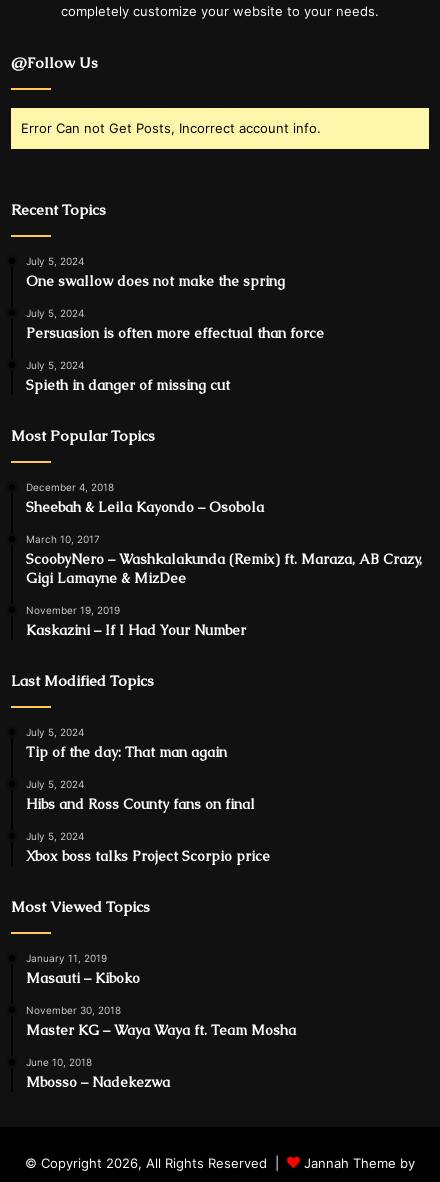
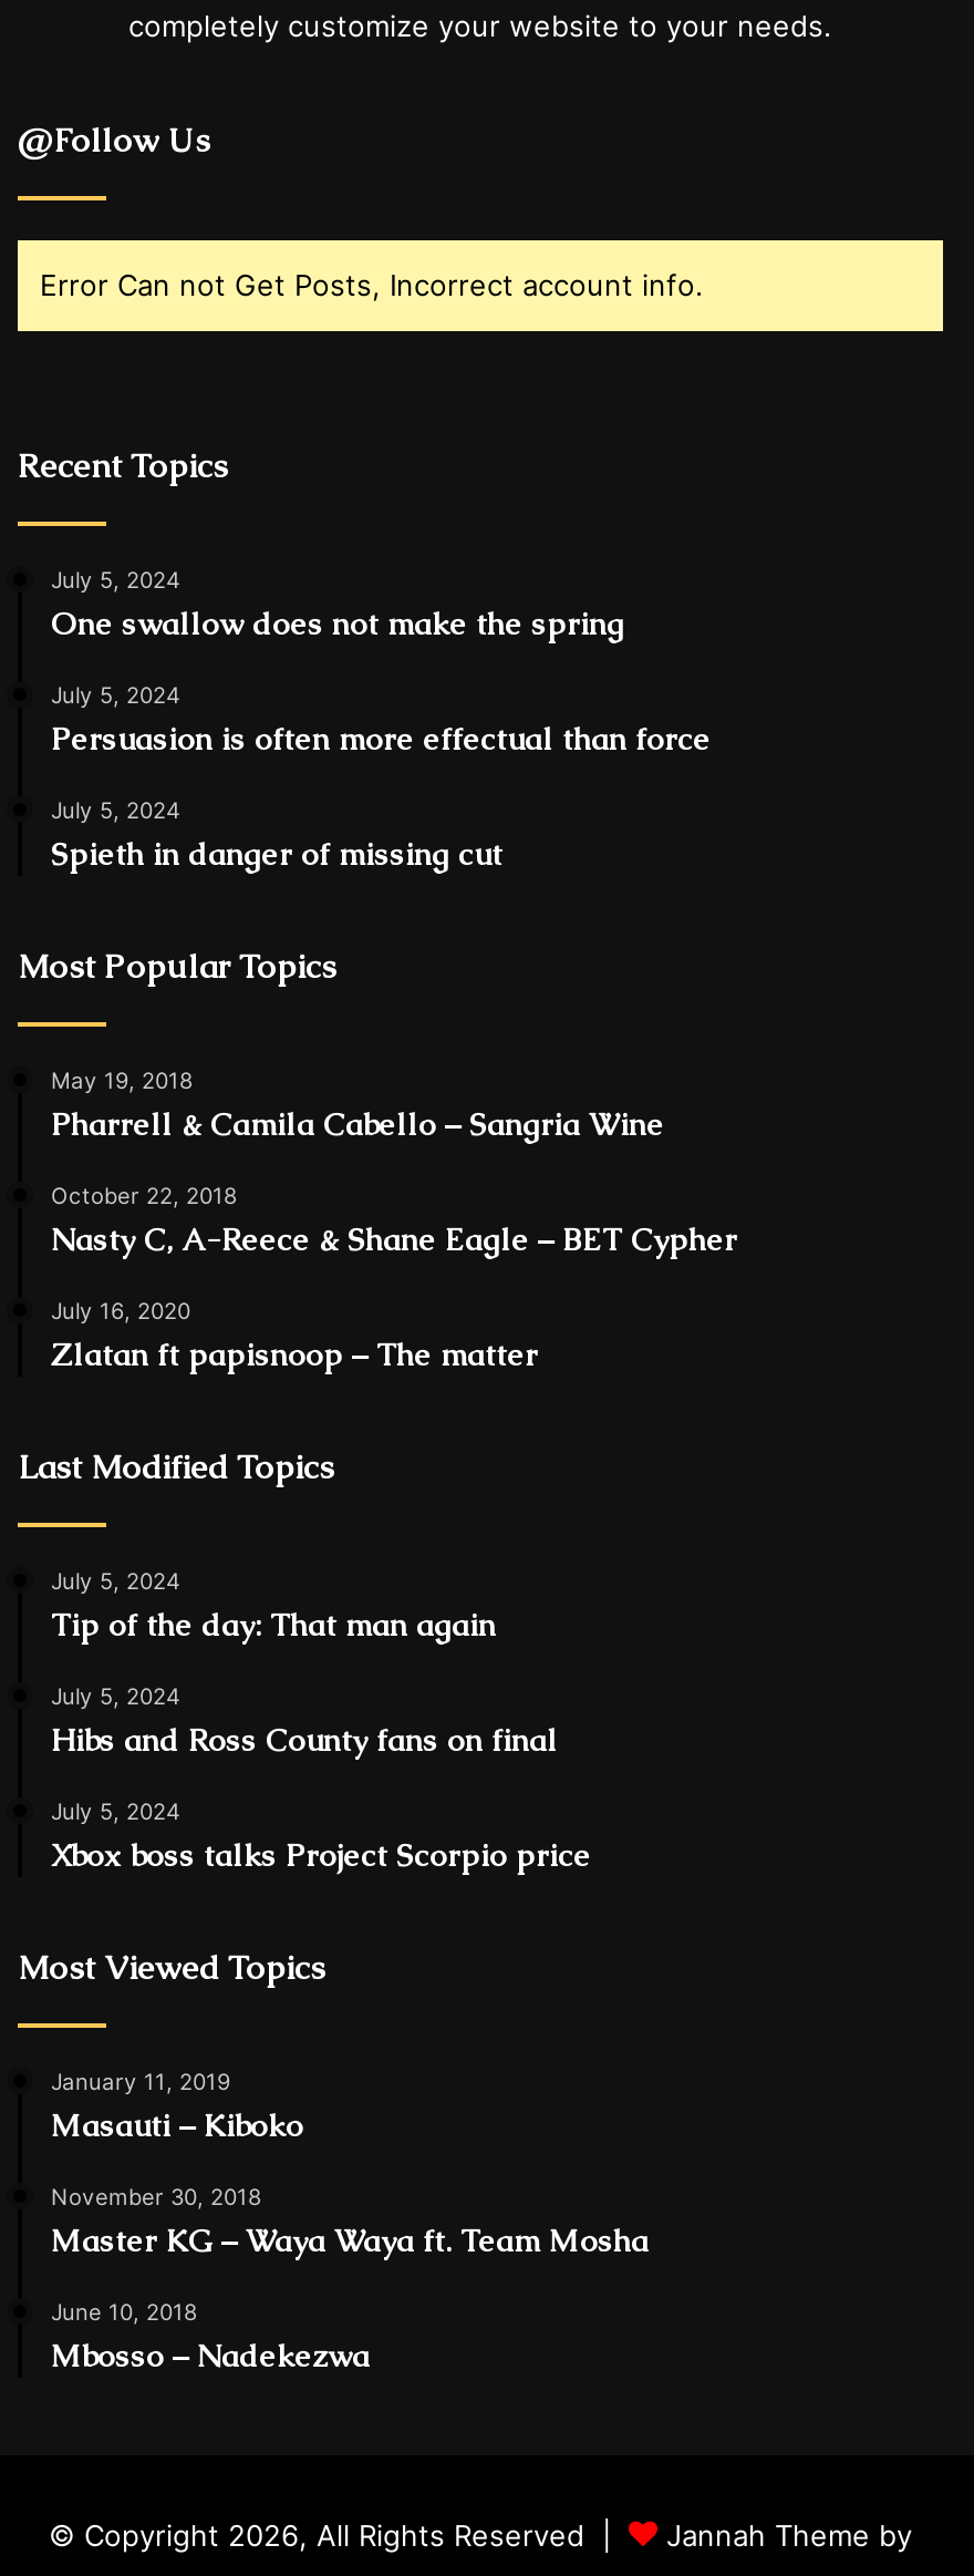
- December 4, 2018
- Sheebah & Leila Kayondo – Osobola
+ May 19, 2018
+ Pharrell & Camila Cabello – Sangria Wine

- March 10, 2017
- ScoobyNero – Washkalakunda (Remix) ft. Maraza, AB Crazy,
- Gigi Lamayne & MizDee
+ October 22, 2018
+ Nasty C, A-Reece & Shane Eagle – BET Cypher

- November 19, 2019
- Kaskazini – If I Had Your Number
+ July 16, 2020
+ Zlatan ft papisnoop – The matter
